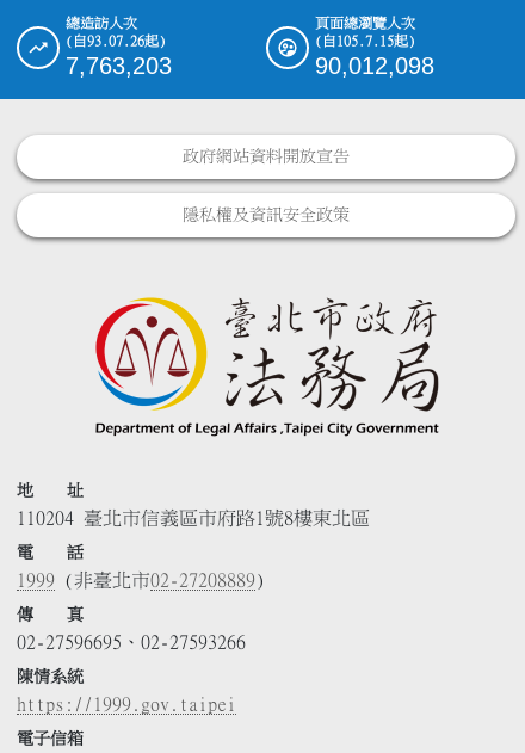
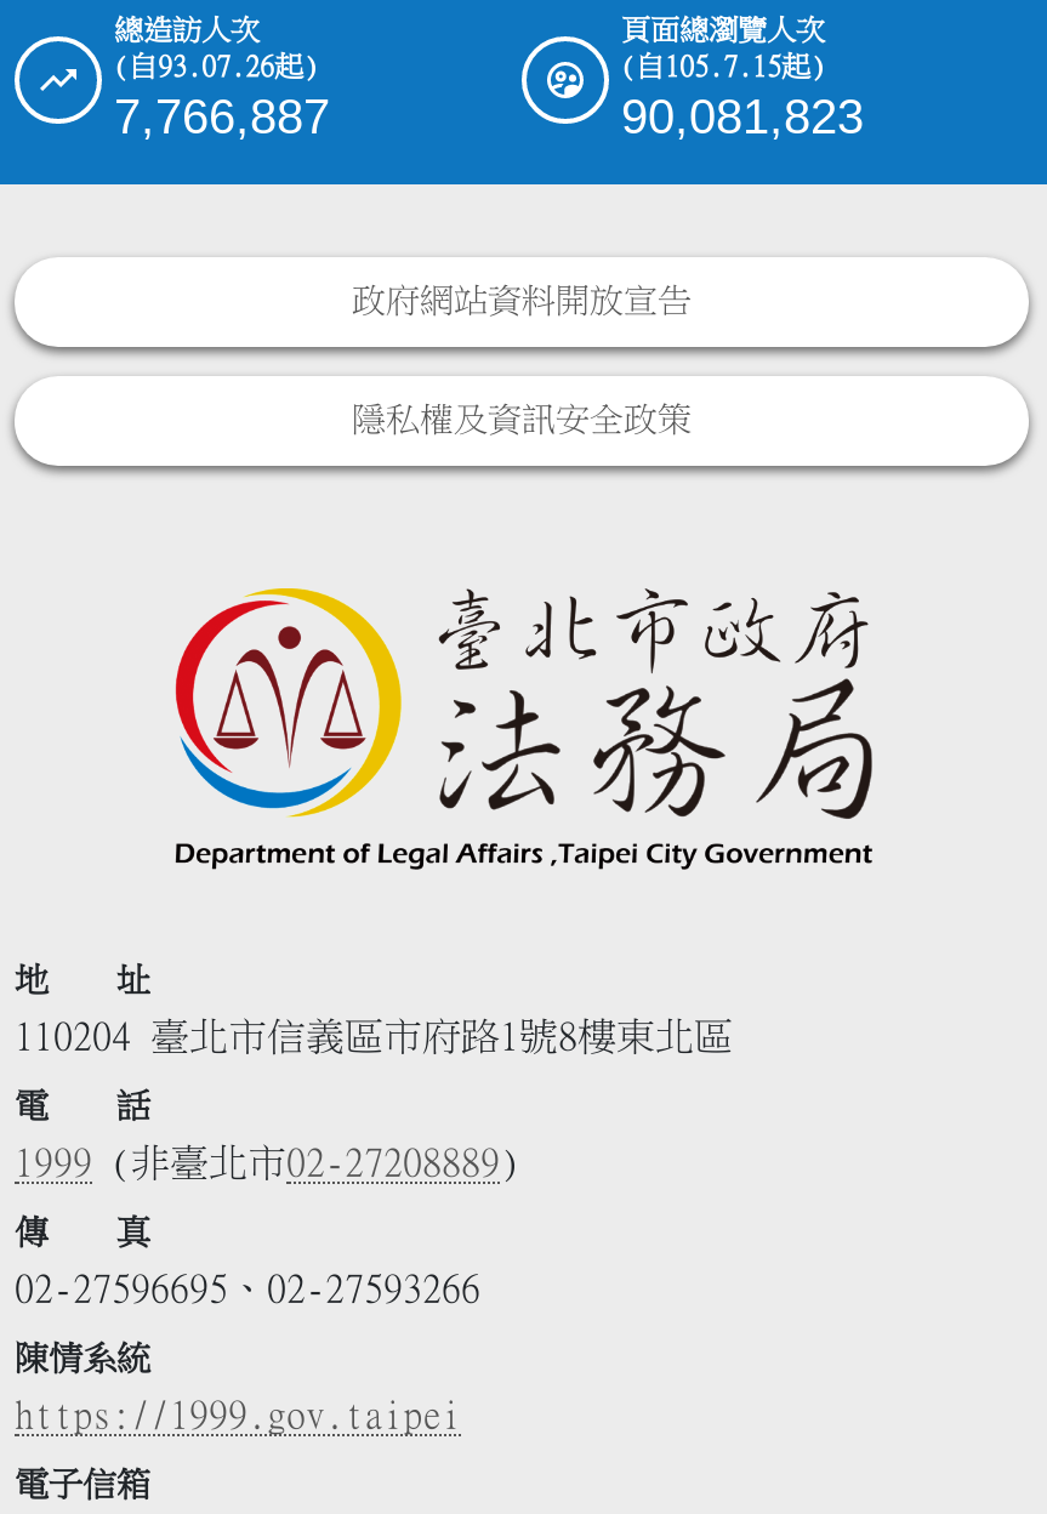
- 7,763,203
+ 7,766,887

- 90,012,098
+ 90,081,823
